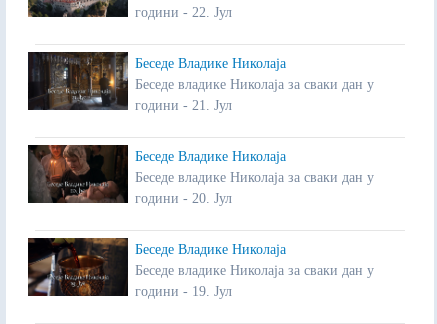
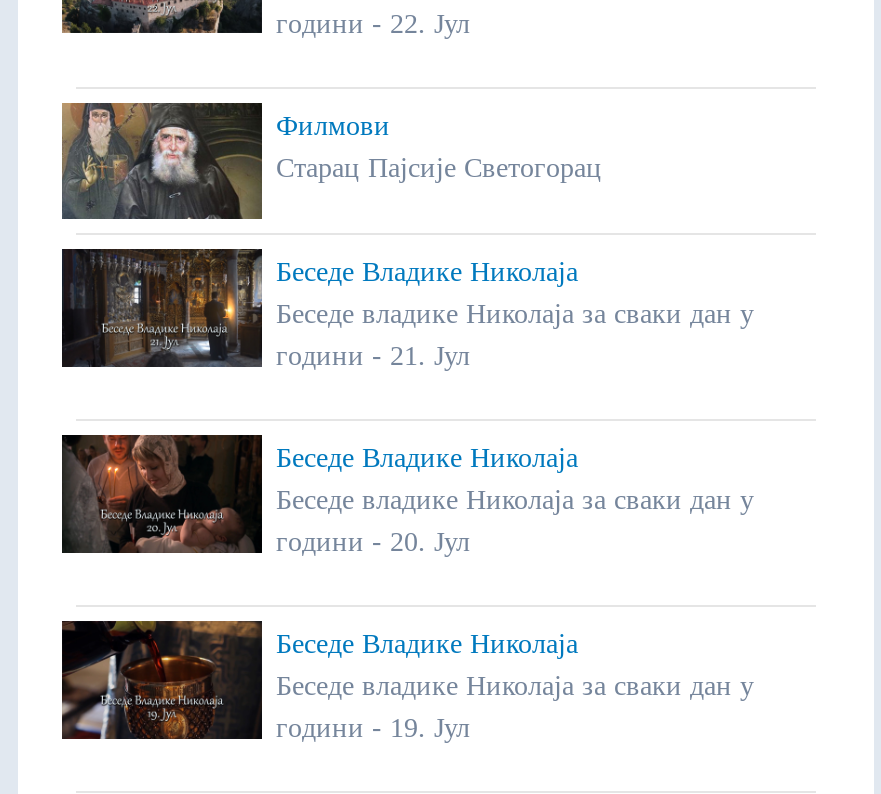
+ [image]
+ Филмови
+ Старац Пајсије Светогорац
